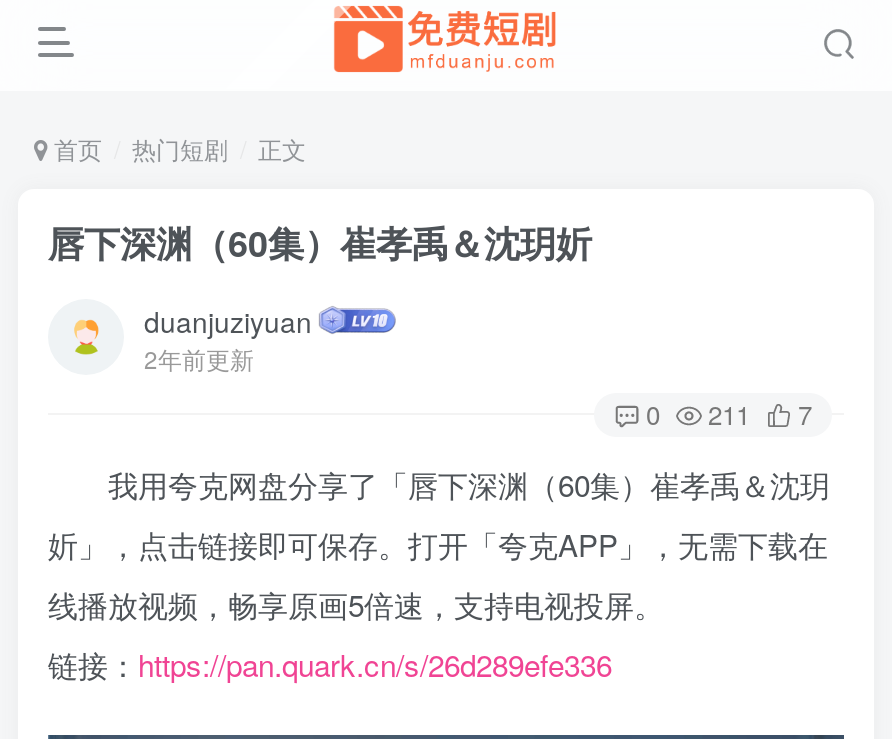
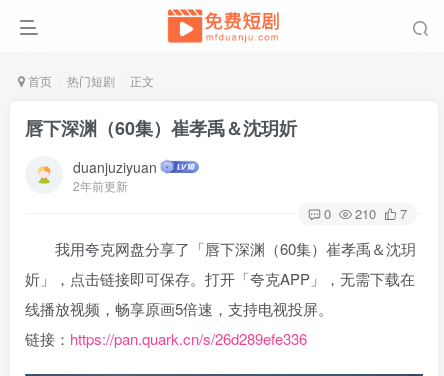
- 0 211 7
+ 0 210 7
